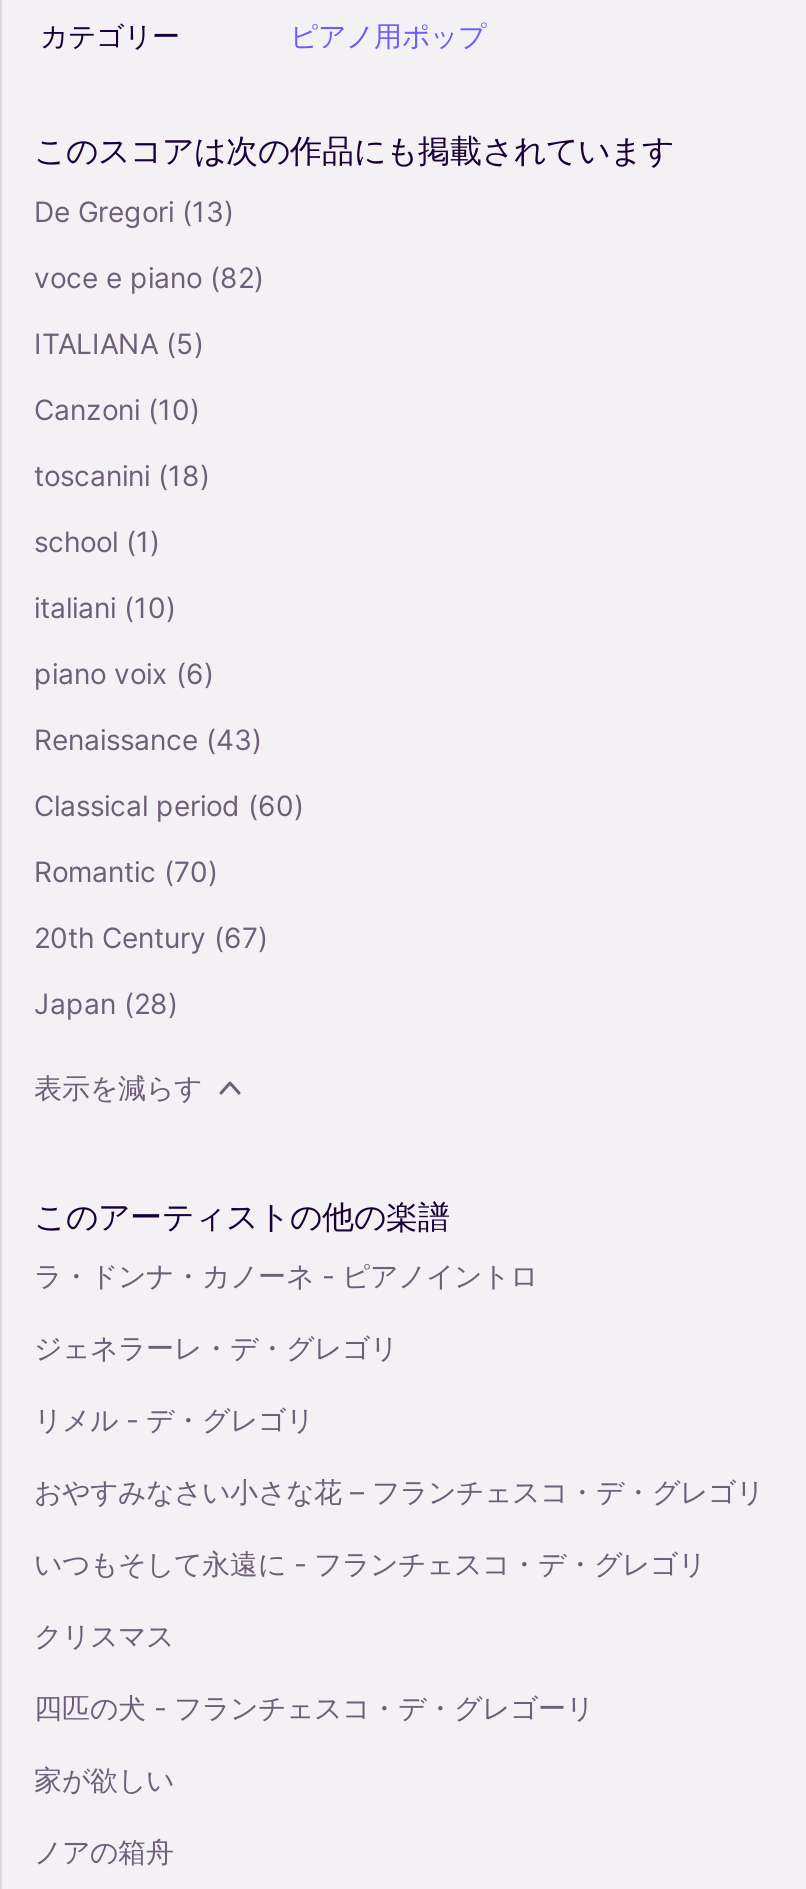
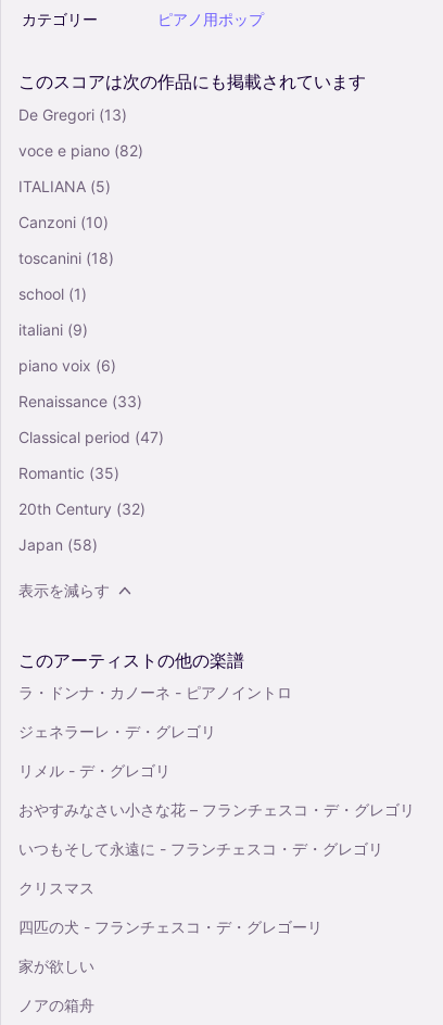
- italiani (10)
+ italiani (9)

- Renaissance (43)
+ Renaissance (33)

- Classical period (60)
+ Classical period (47)

- Romantic (70)
+ Romantic (35)

- 20th Century (67)
+ 20th Century (32)

- Japan (28)
+ Japan (58)
